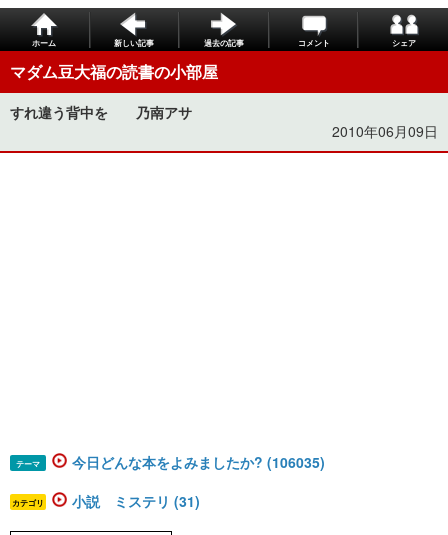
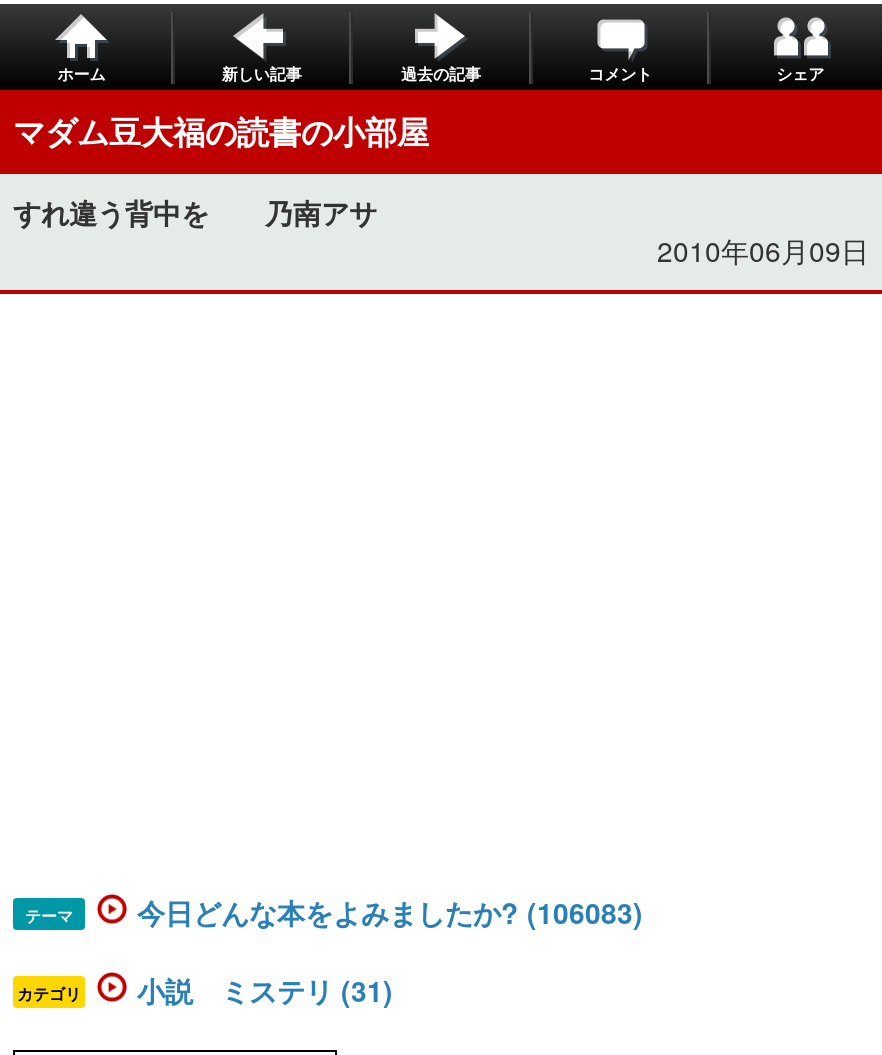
- 今日どんな本をよみましたか? (106035)
+ 今日どんな本をよみましたか? (106083)
